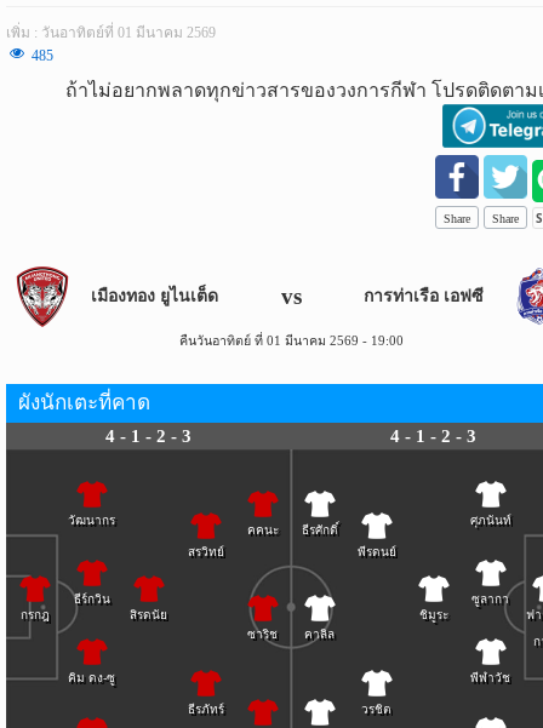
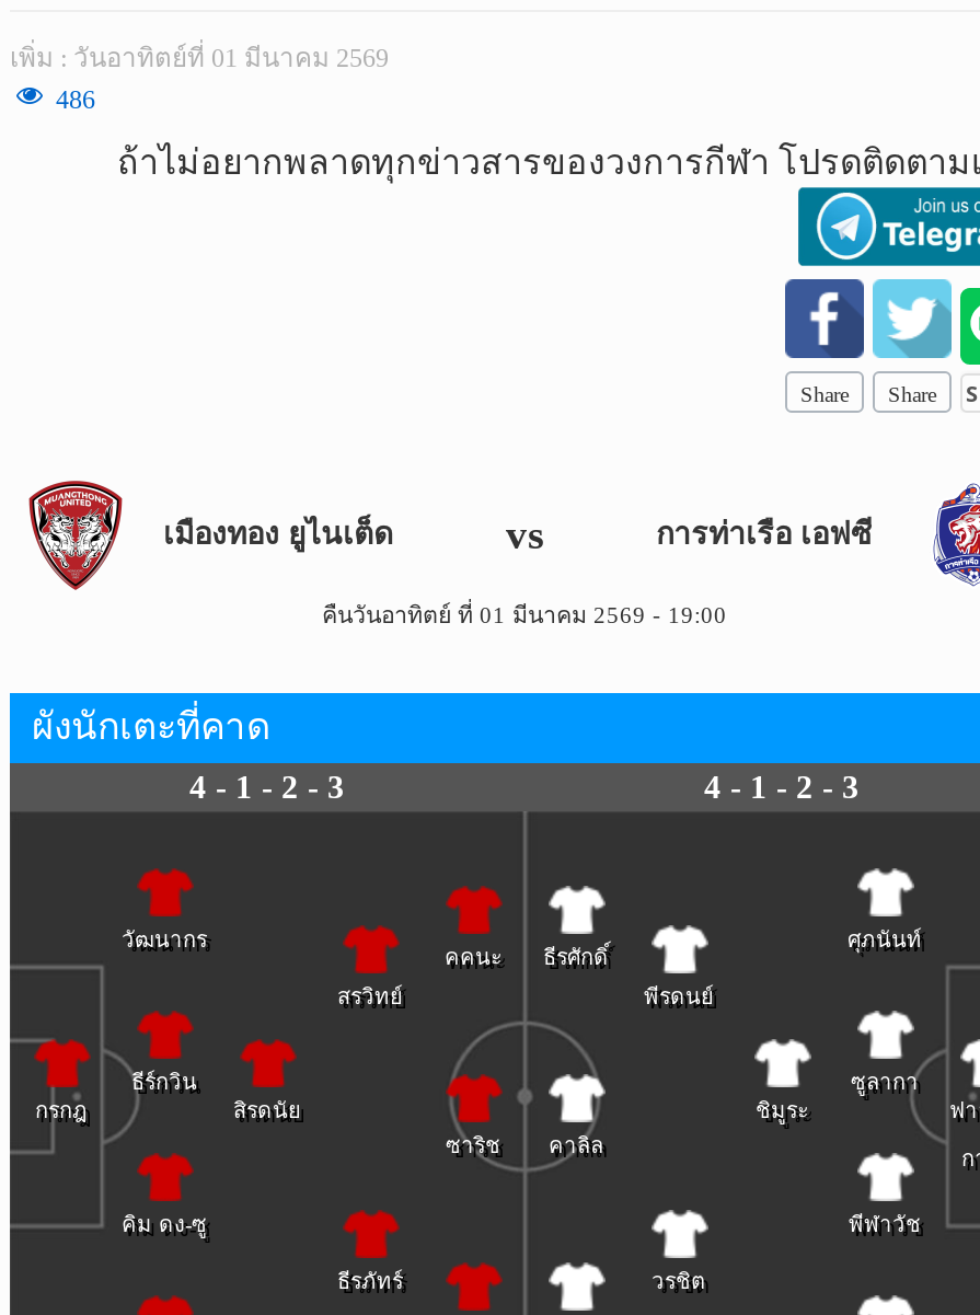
- 485
+ 486
